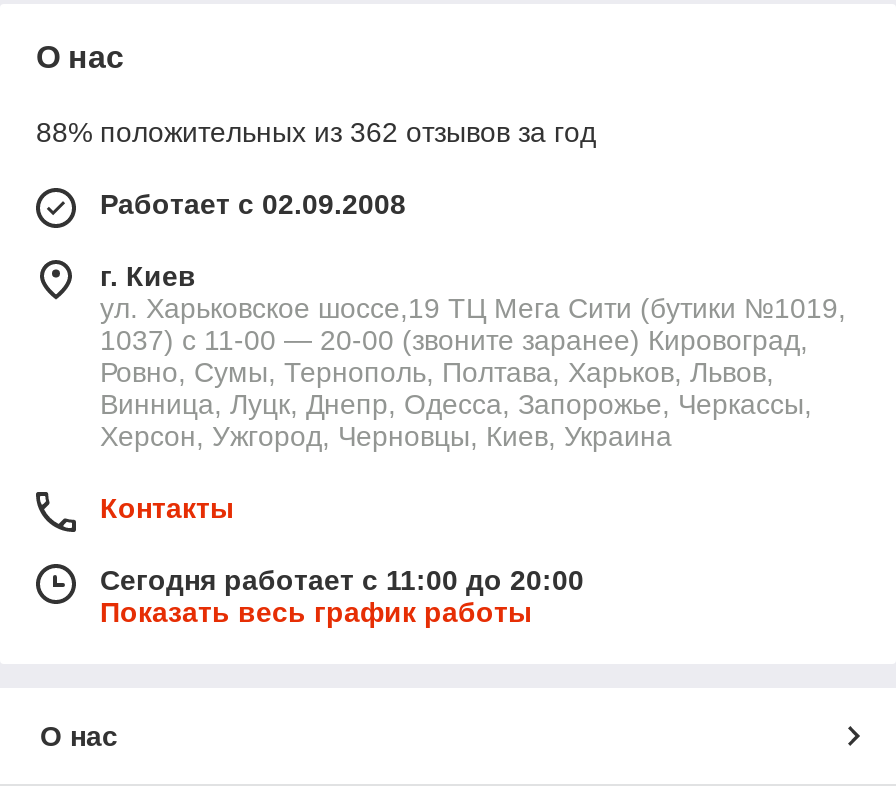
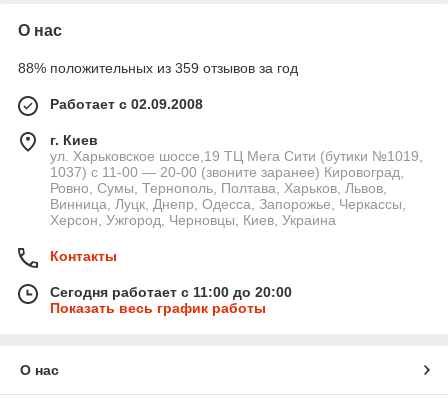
- 88% положительных из 362 отзывов за год
+ 88% положительных из 359 отзывов за год
